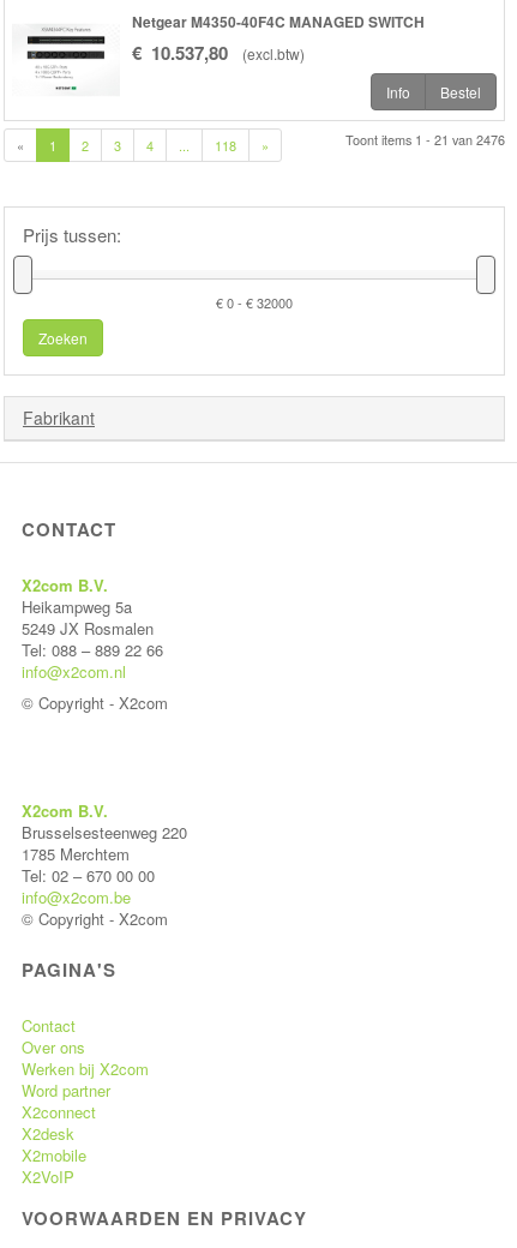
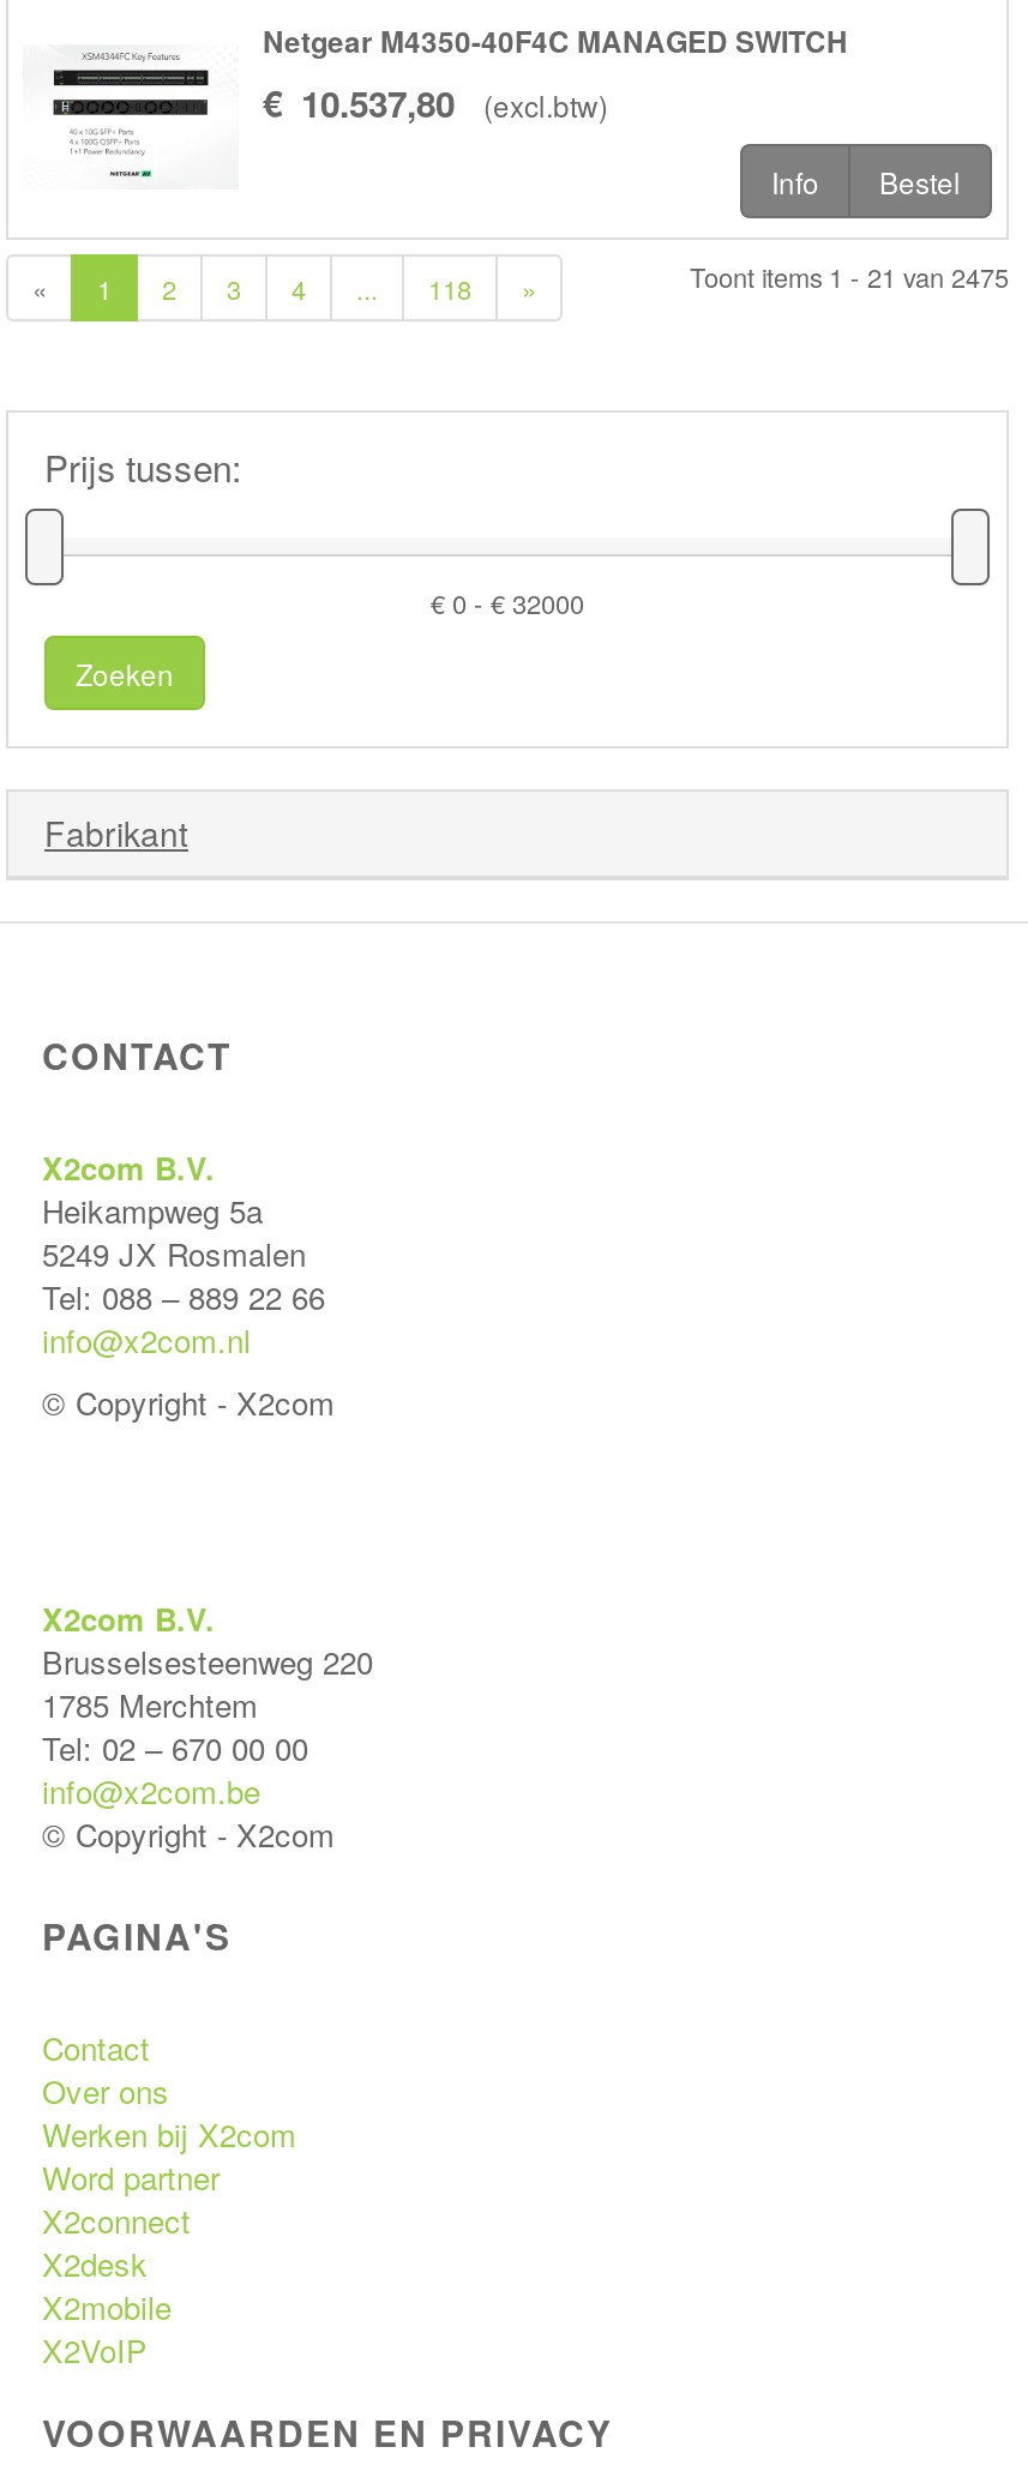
- Toont items 1 - 21 van 2476
+ Toont items 1 - 21 van 2475
